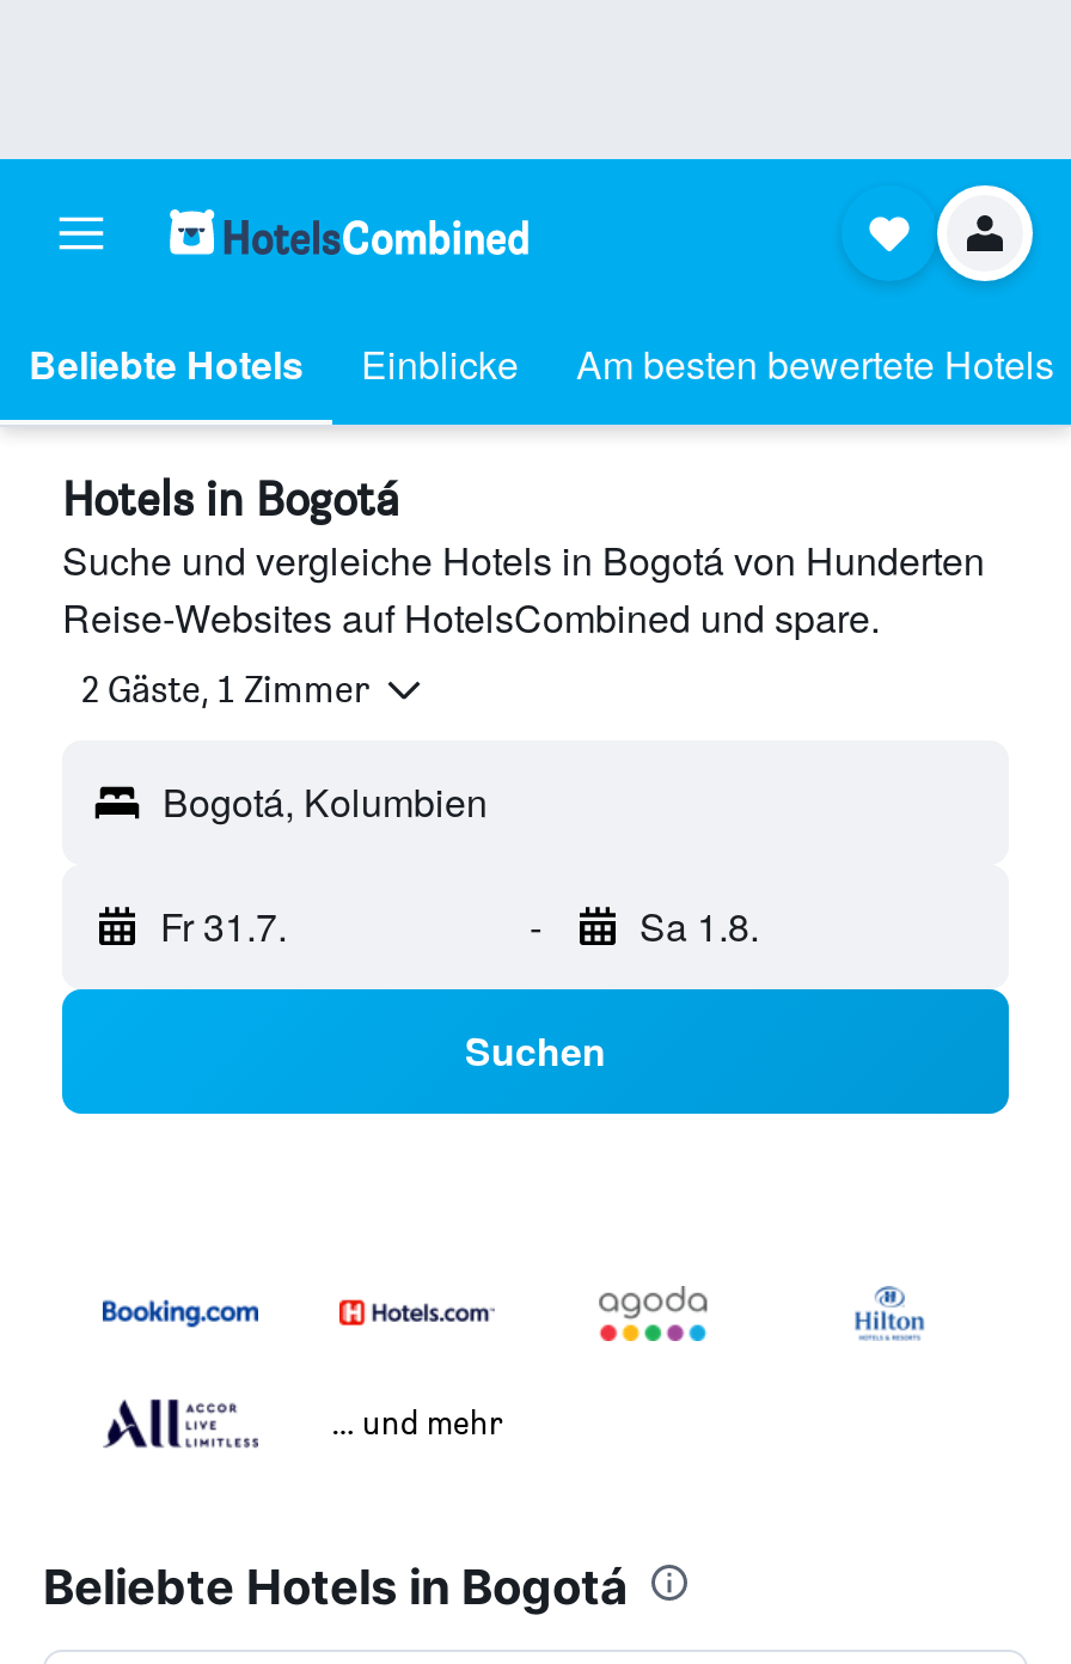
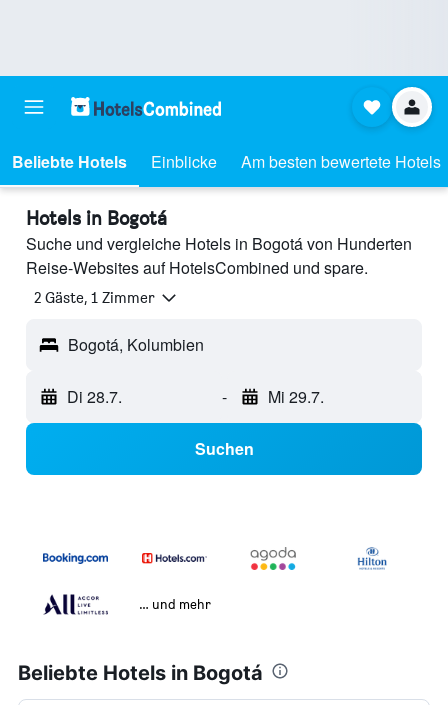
- Fr 31.7.
+ Di 28.7.

- Sa 1.8.
+ Mi 29.7.
